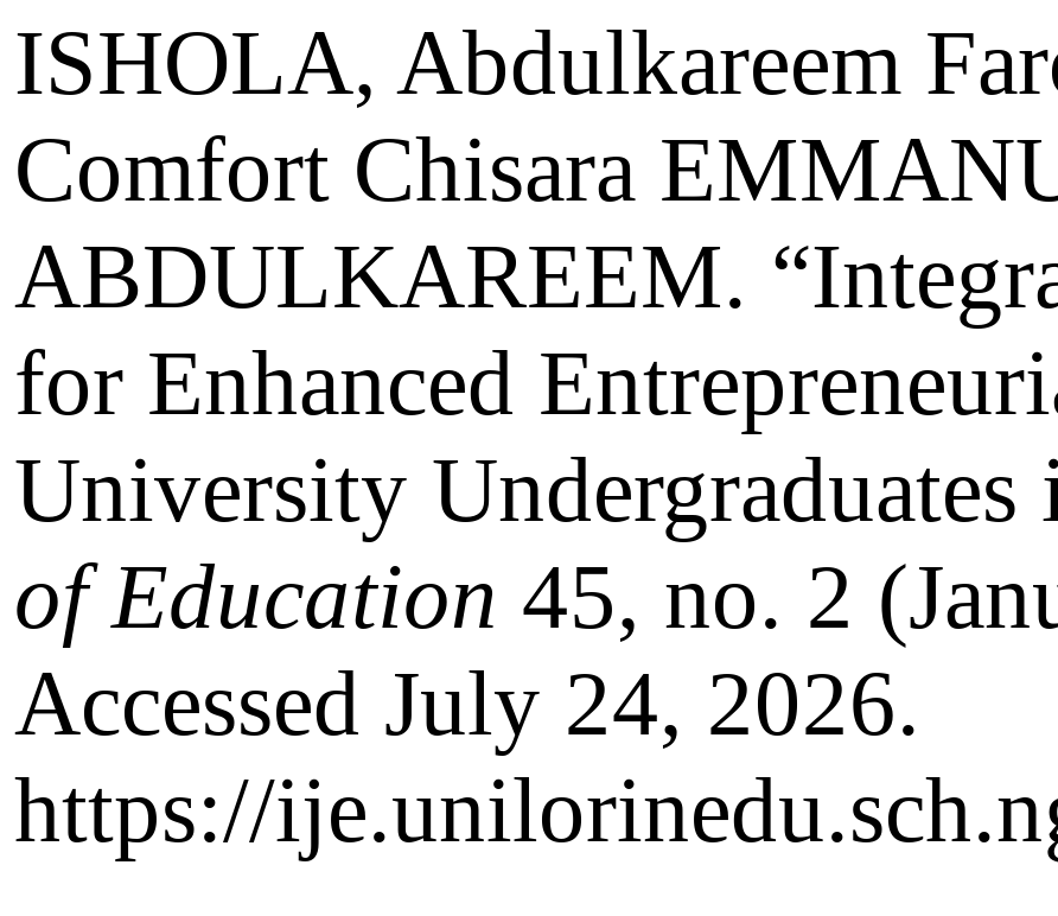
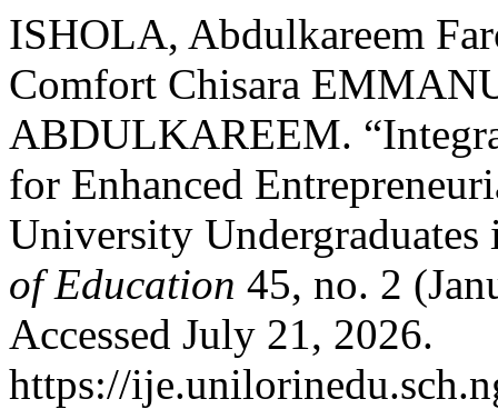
- Accessed July 24, 2026.
+ Accessed July 21, 2026.
